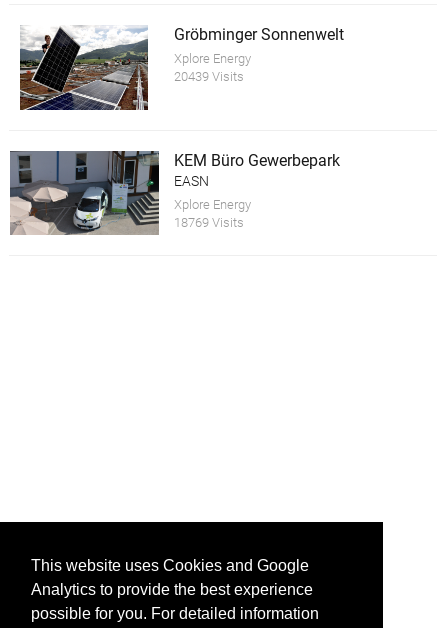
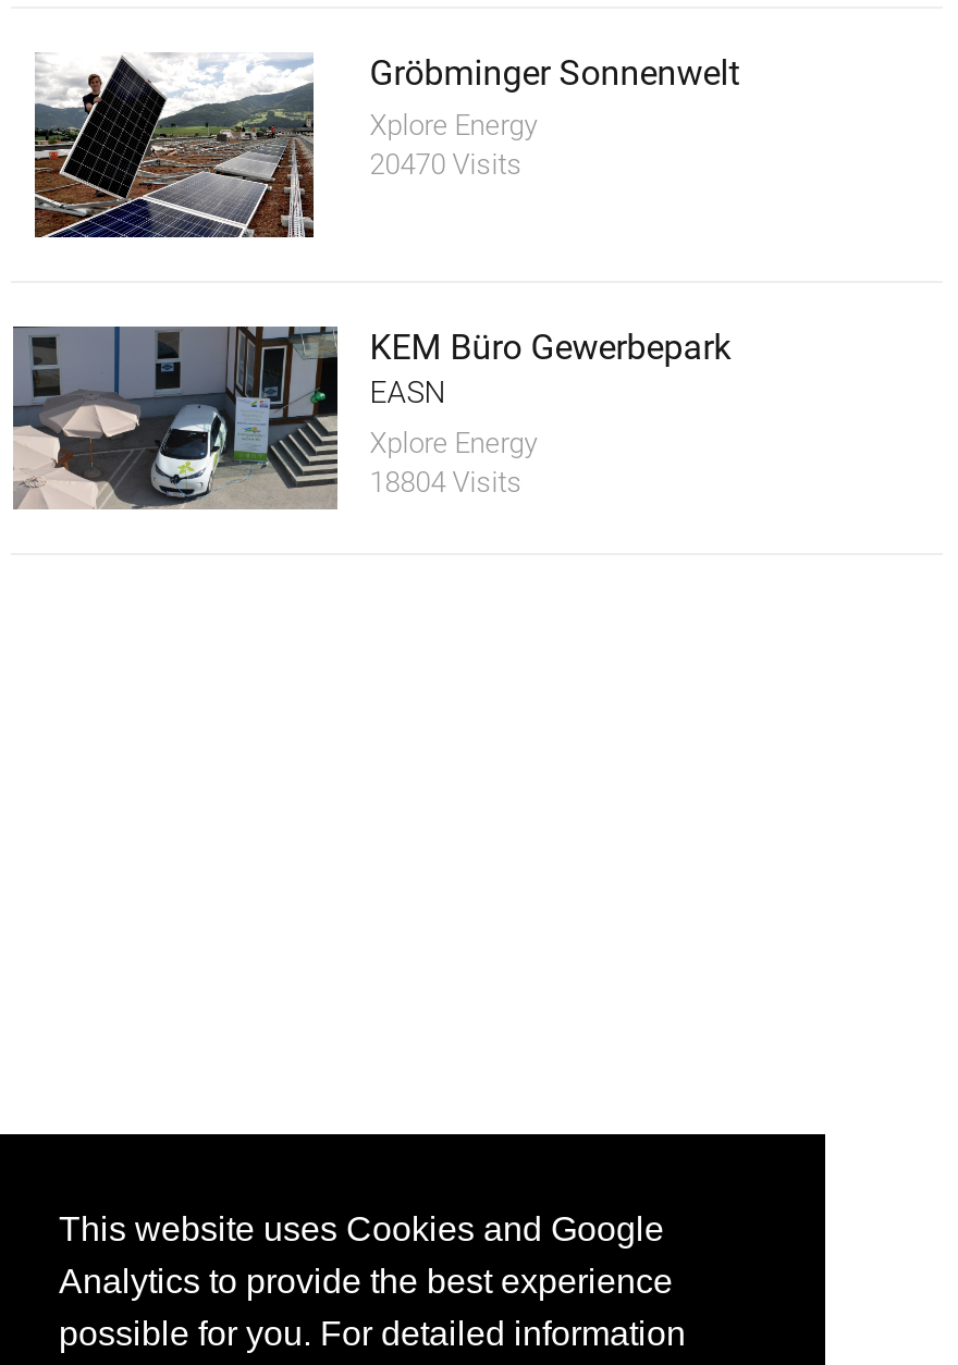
- 20439 Visits
+ 20470 Visits

- 18769 Visits
+ 18804 Visits
